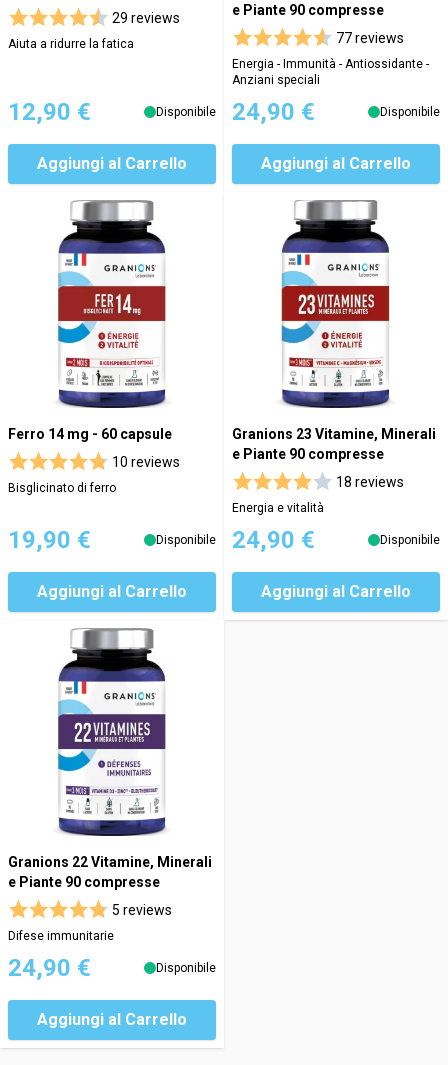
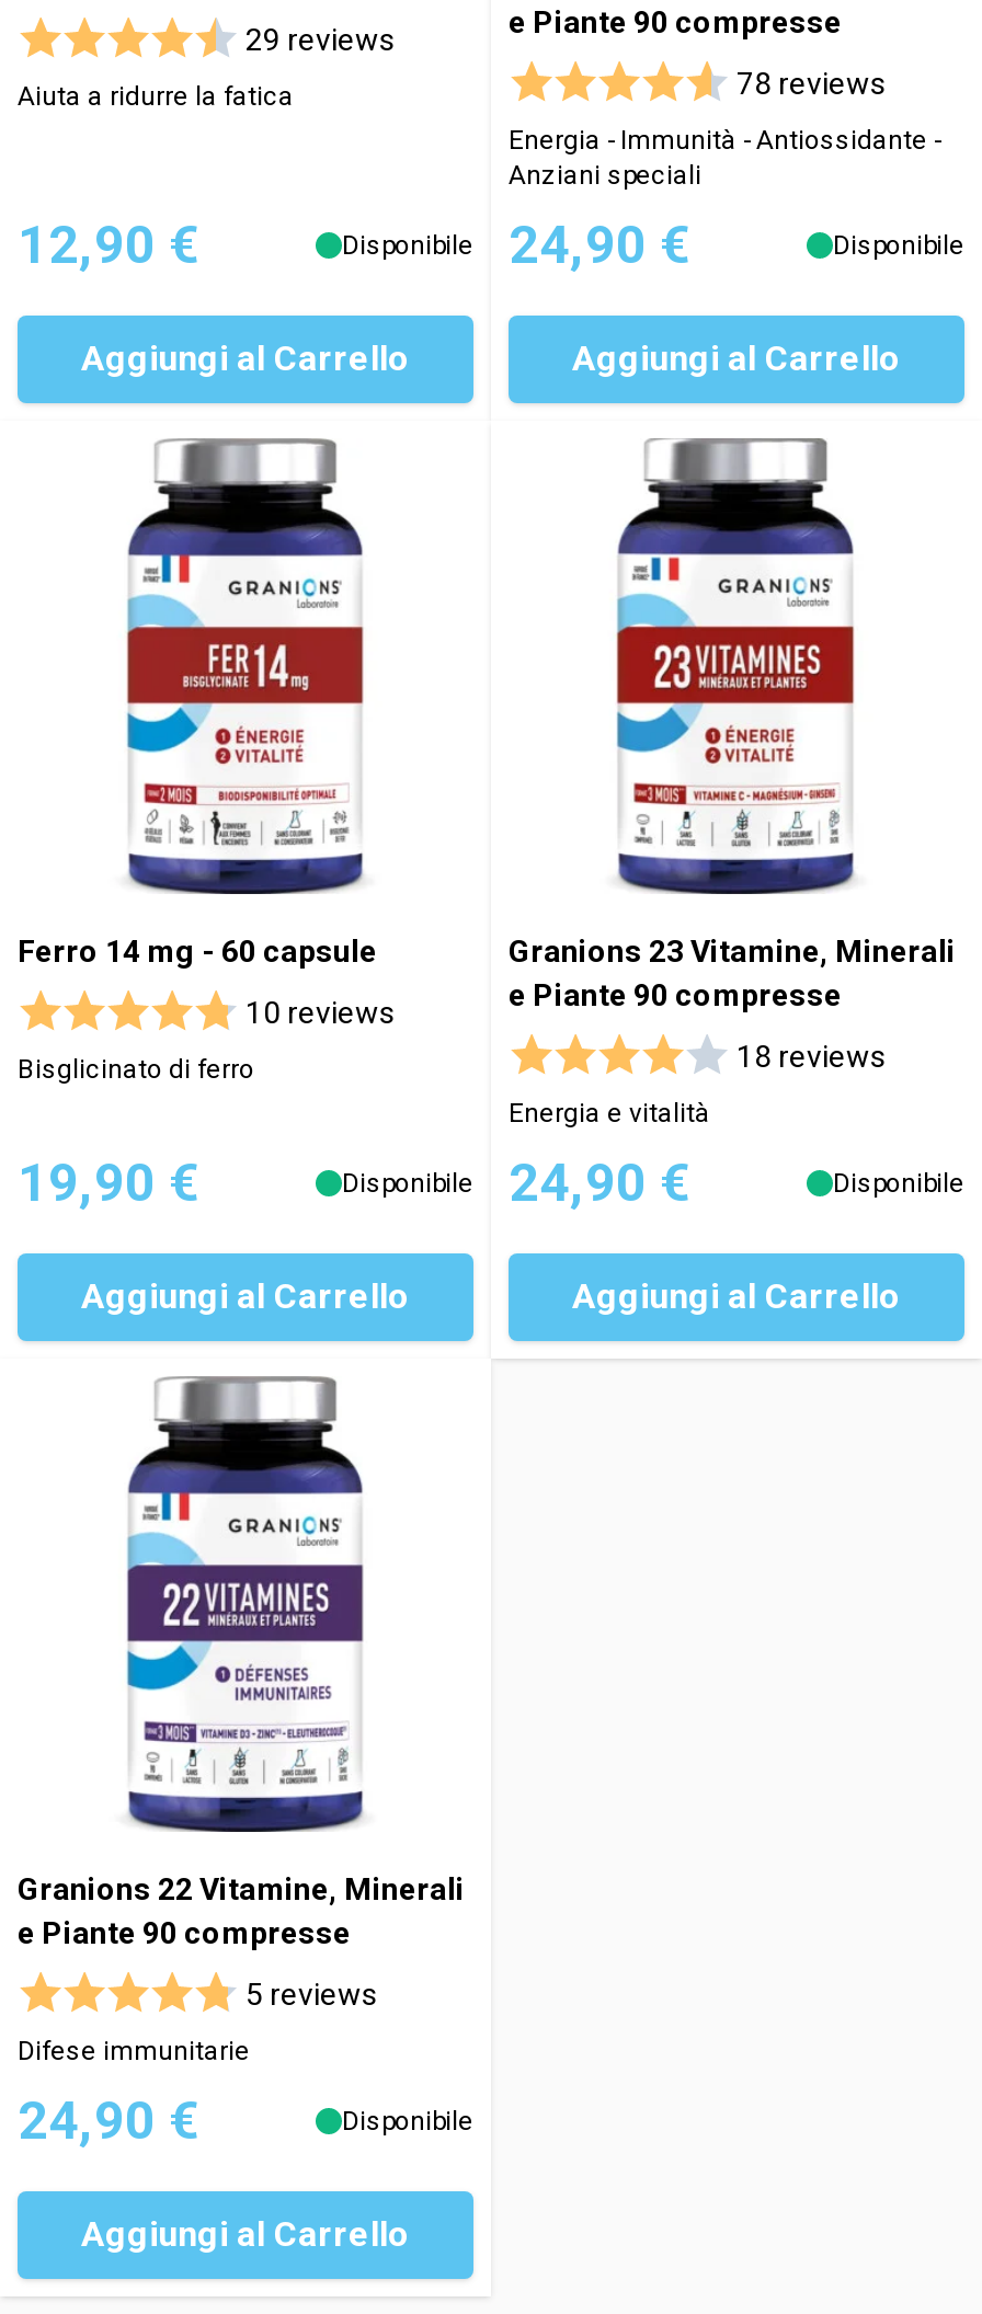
- 77 reviews
+ 78 reviews
